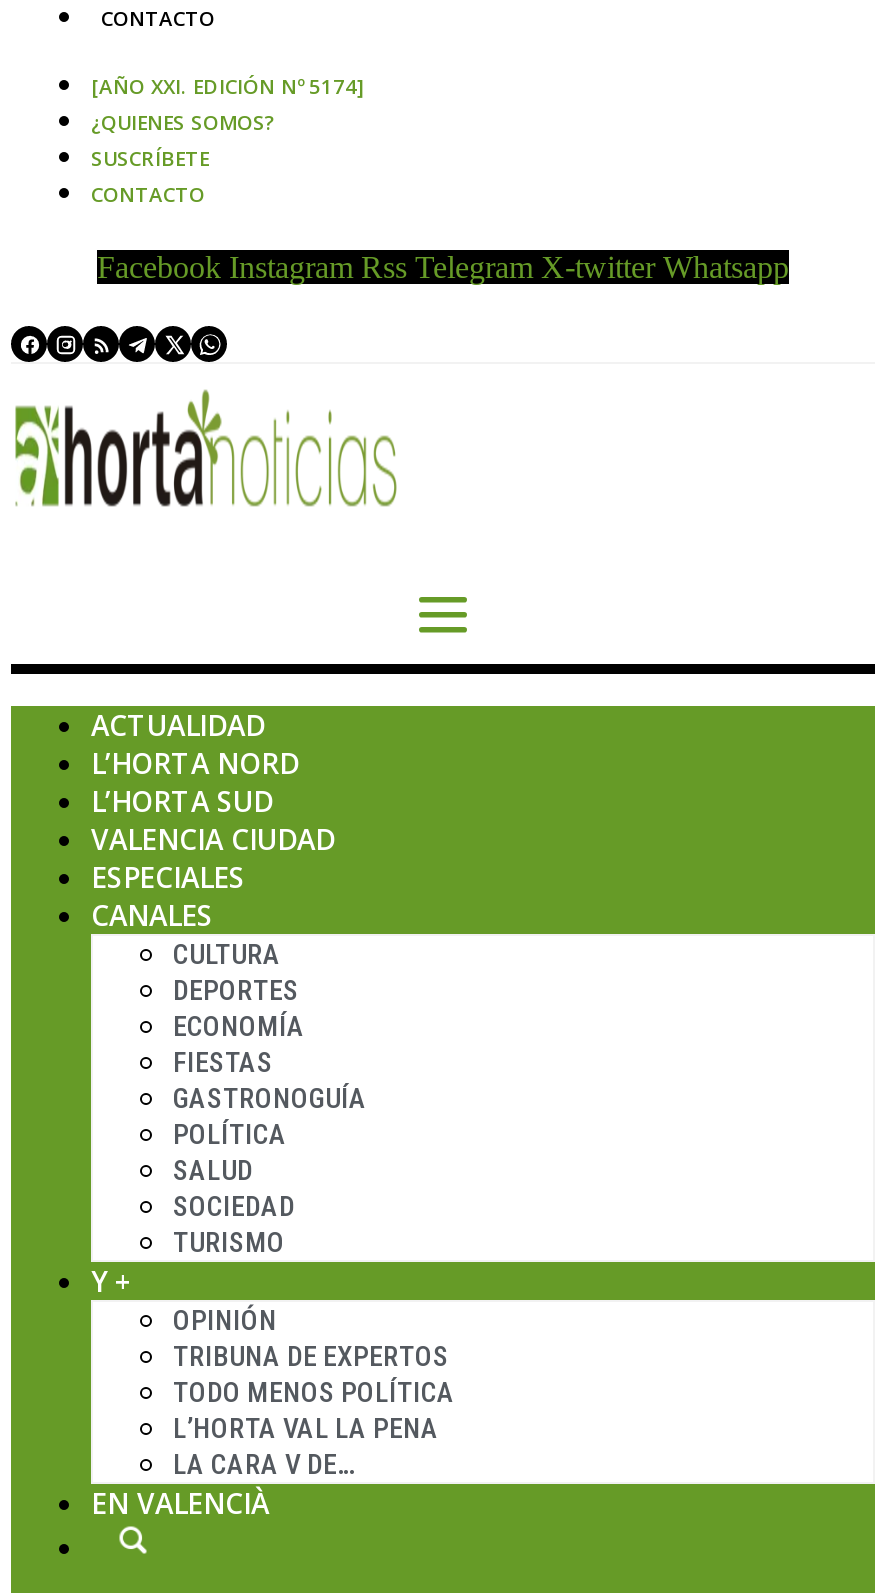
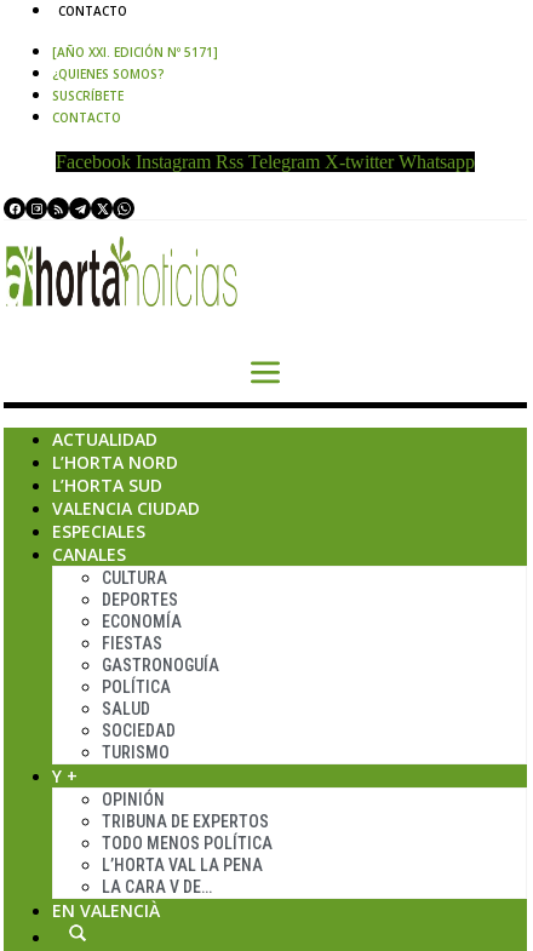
- [AÑO XXI. EDICIÓN Nº 5174]
+ [AÑO XXI. EDICIÓN Nº 5171]
